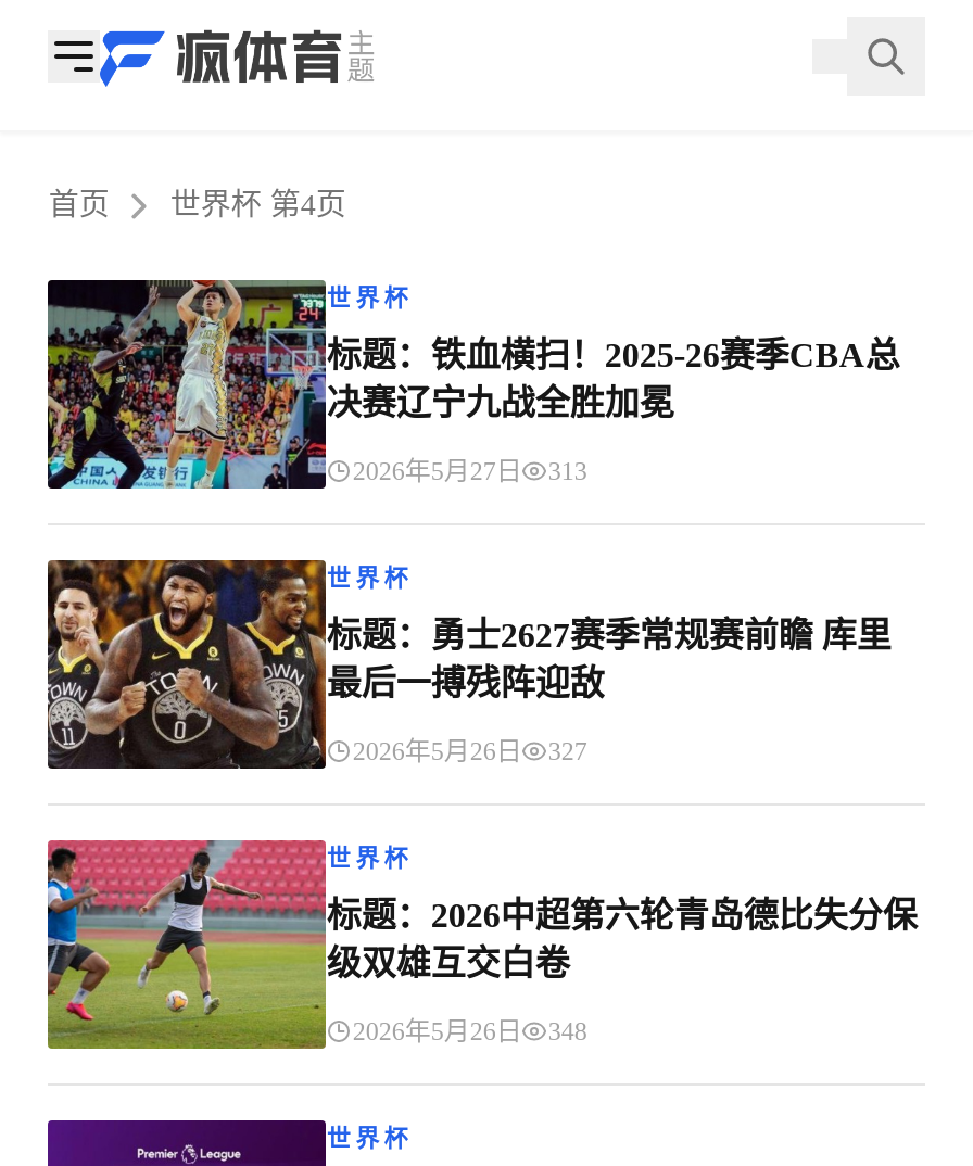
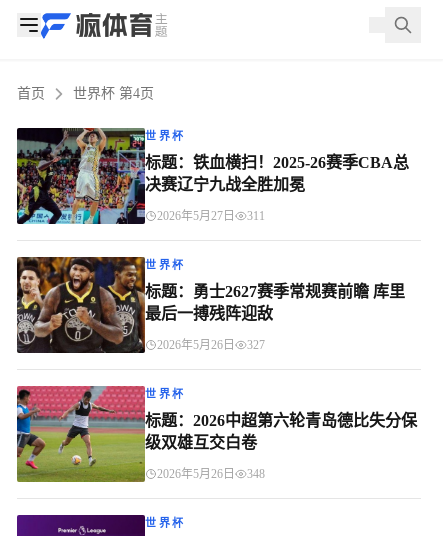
- 2026年5月27日 313
+ 2026年5月27日 311
